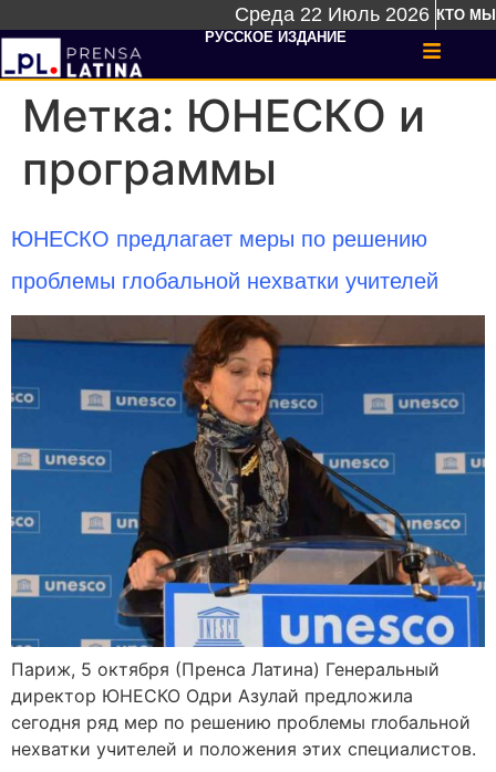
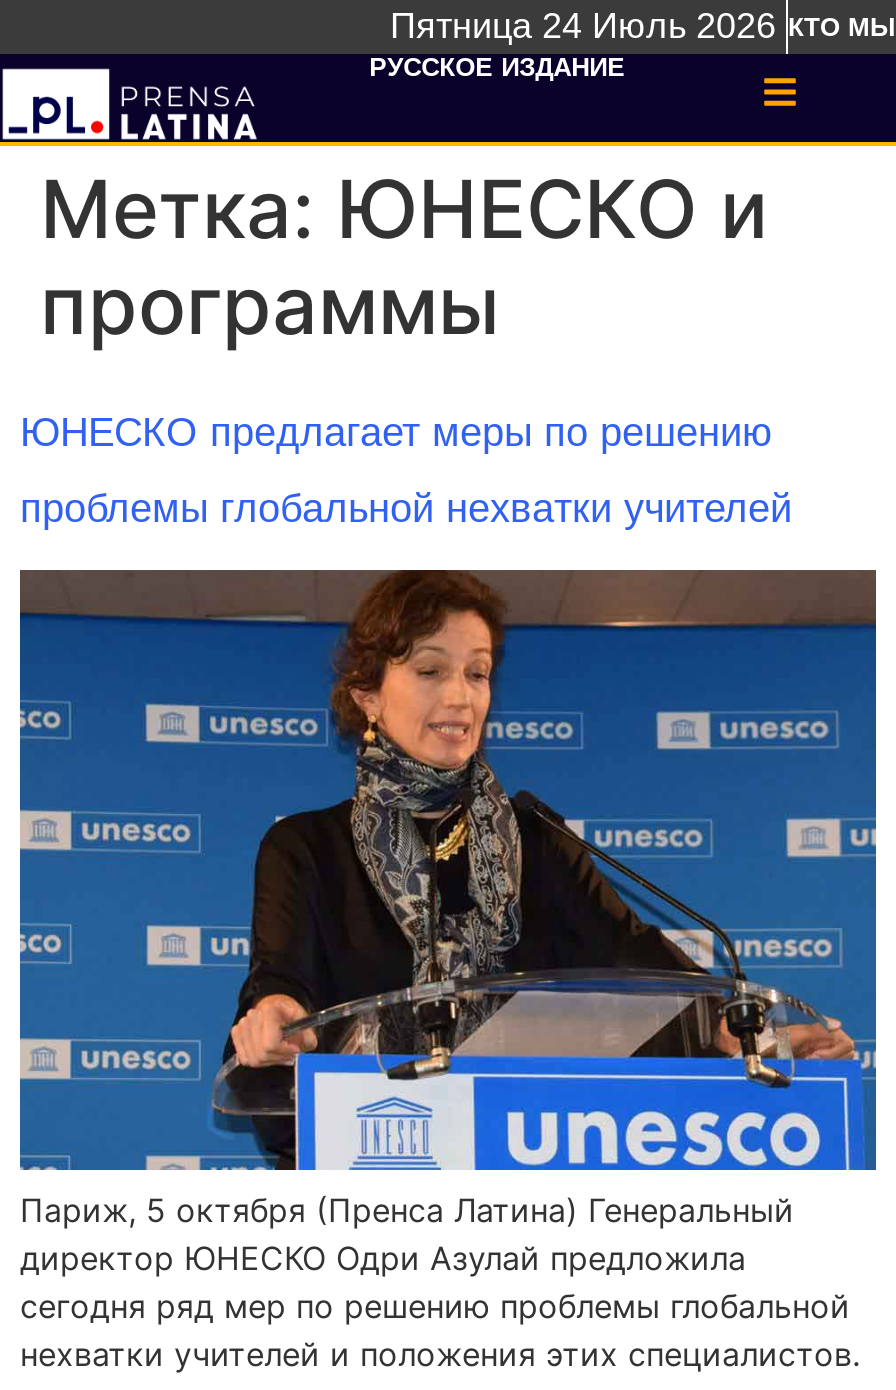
- Среда 22 Июль 2026 КТО МЫ
+ Пятница 24 Июль 2026 КТО МЫ
